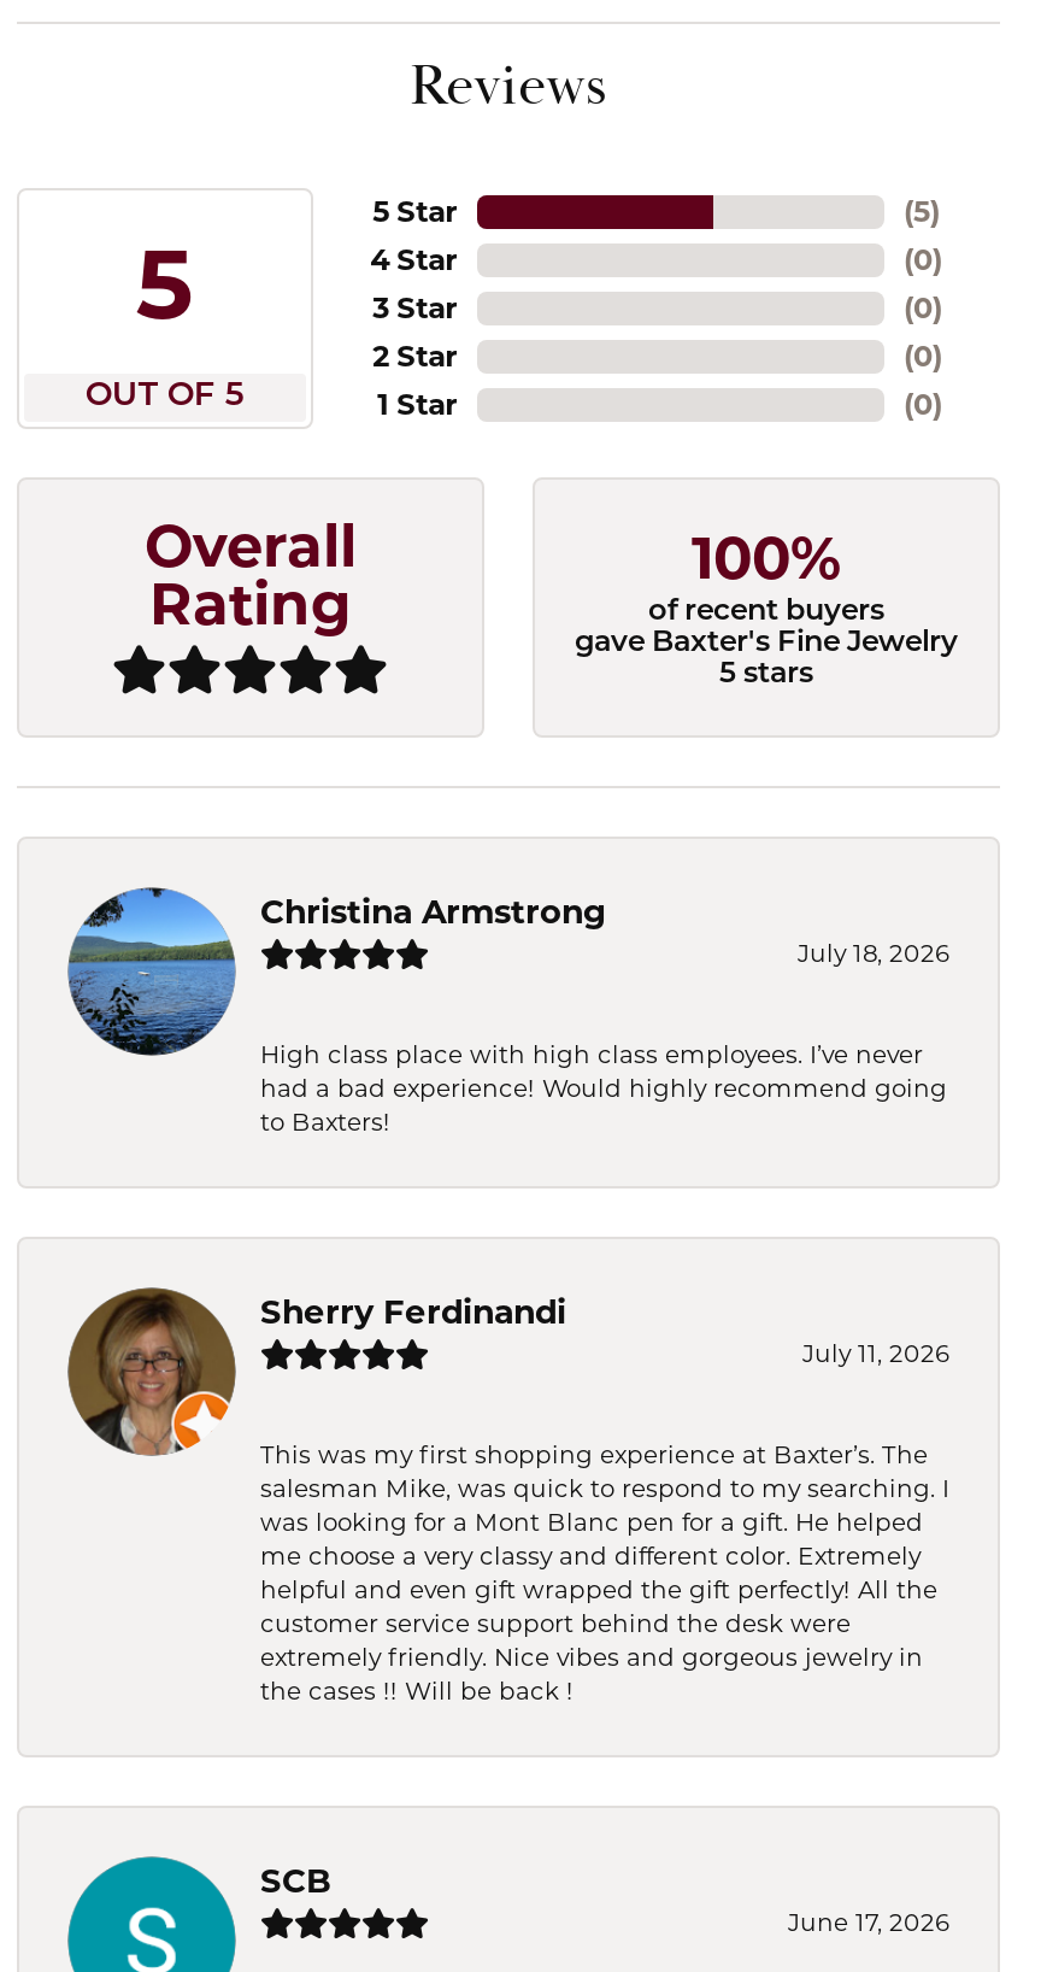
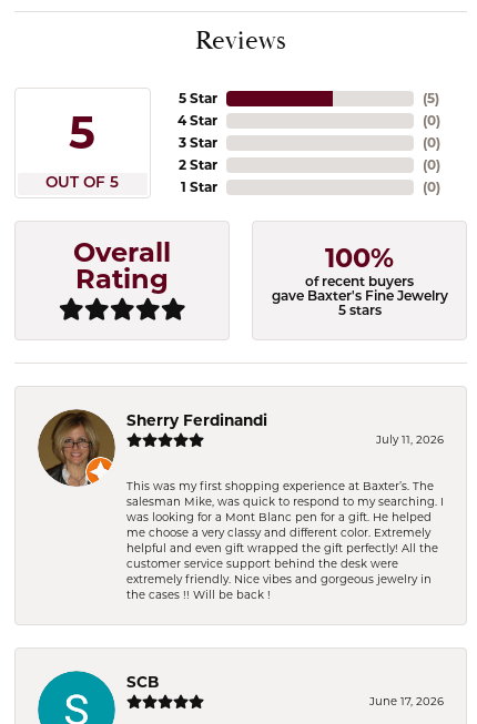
- [image]
- Christina Armstrong
- July 18, 2026
- High class place with high class employees. I’ve never
- had a bad experience! Would highly recommend going
- to Baxters!
